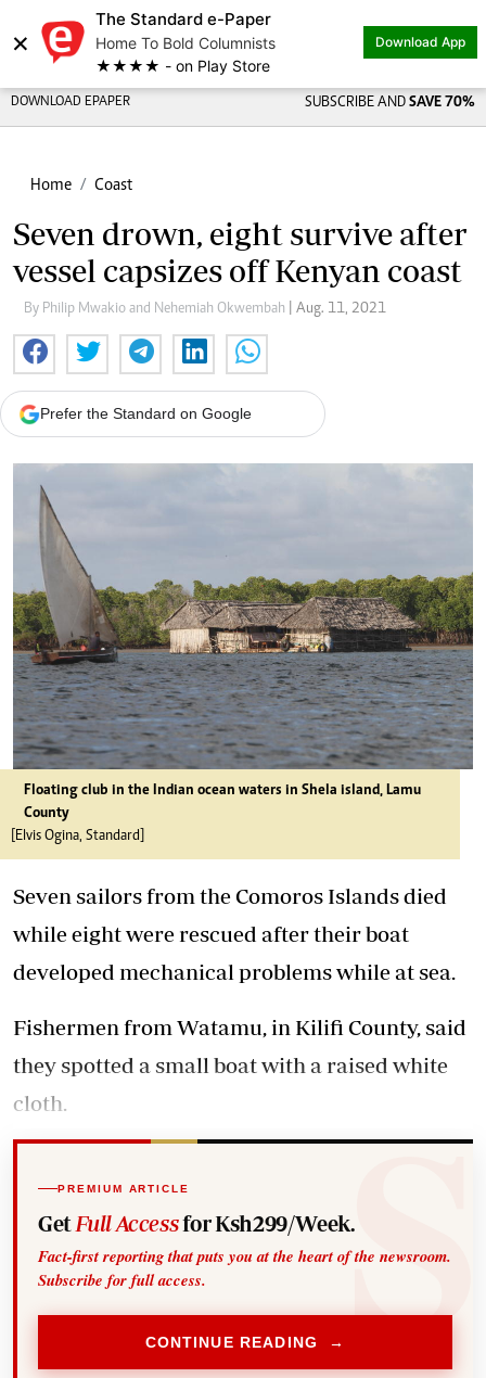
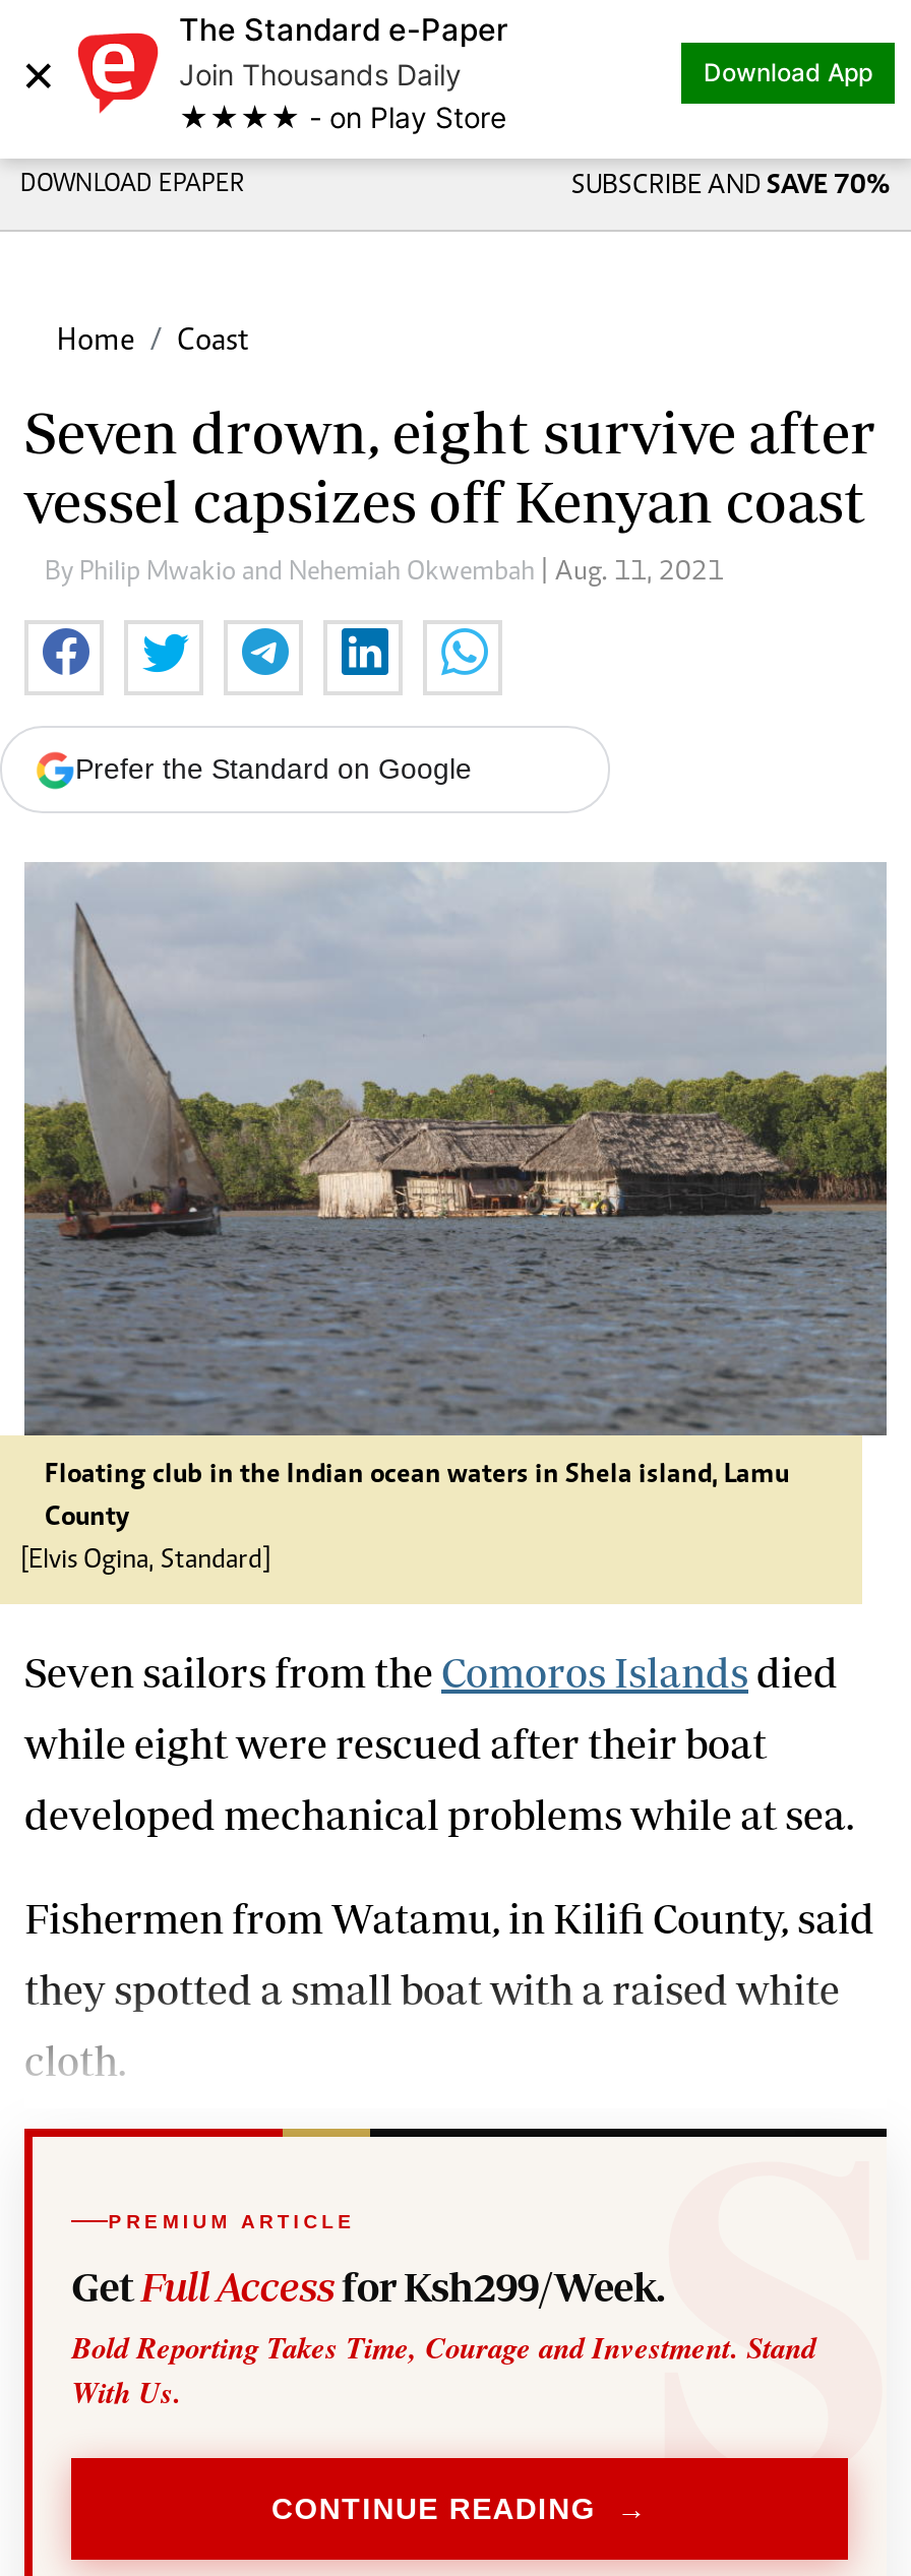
- Home To Bold Columnists
+ Join Thousands Daily

- Fact-first reporting that puts you at the heart of the newsroom.
- Subscribe for full access.
+ Bold Reporting Takes Time, Courage and Investment. Stand
+ With Us.
